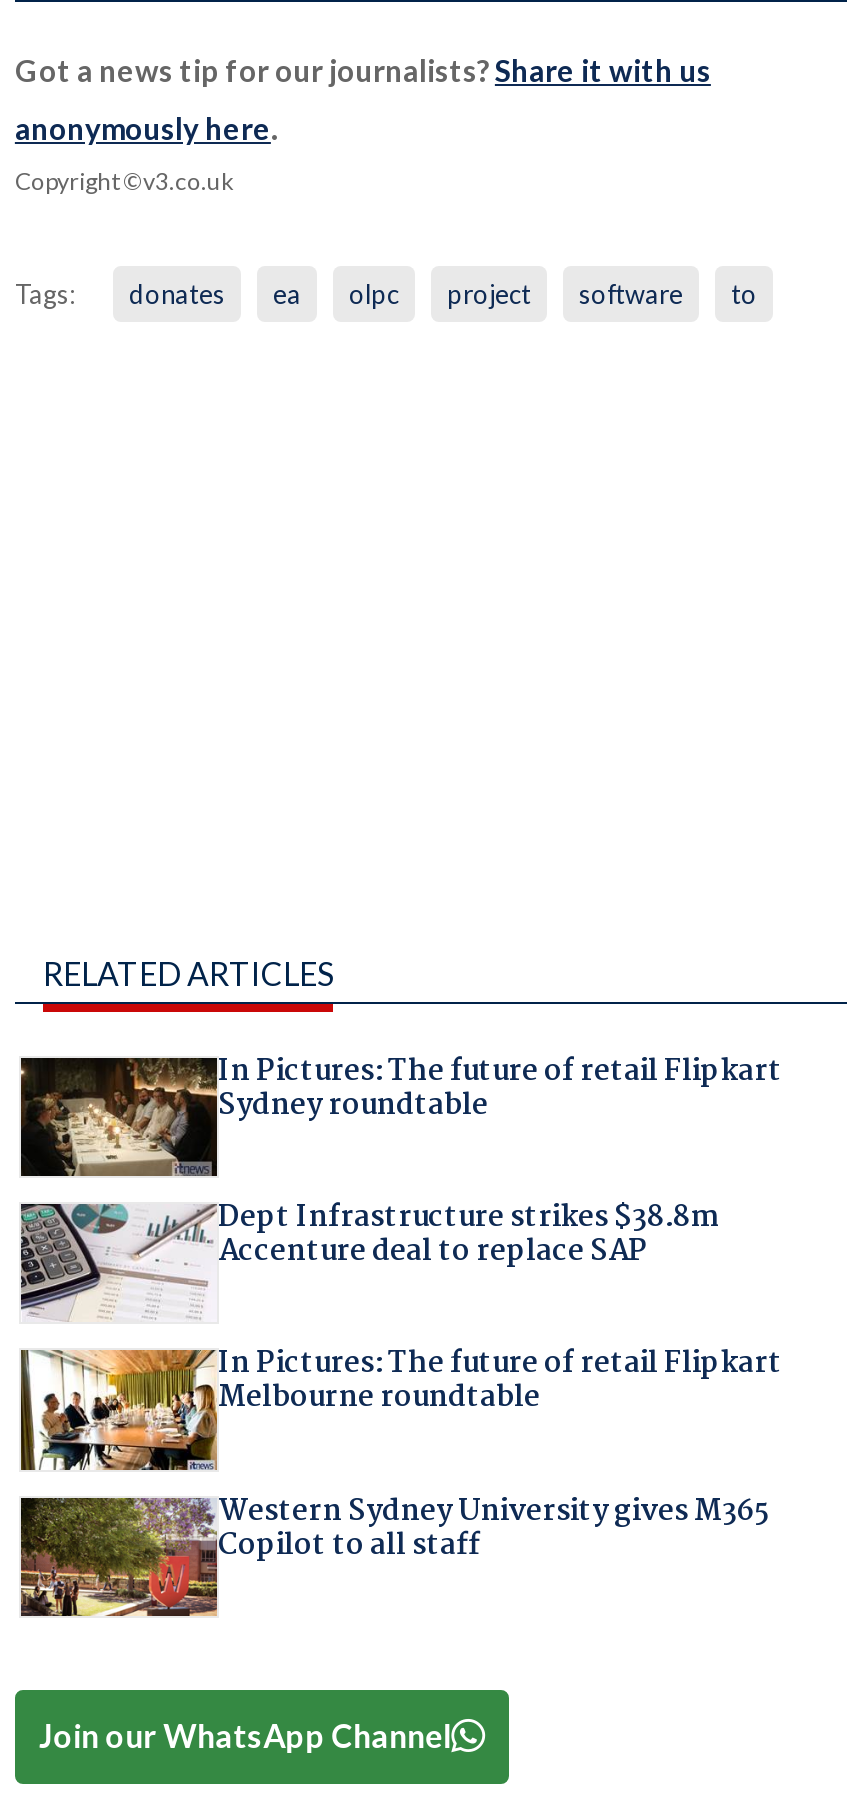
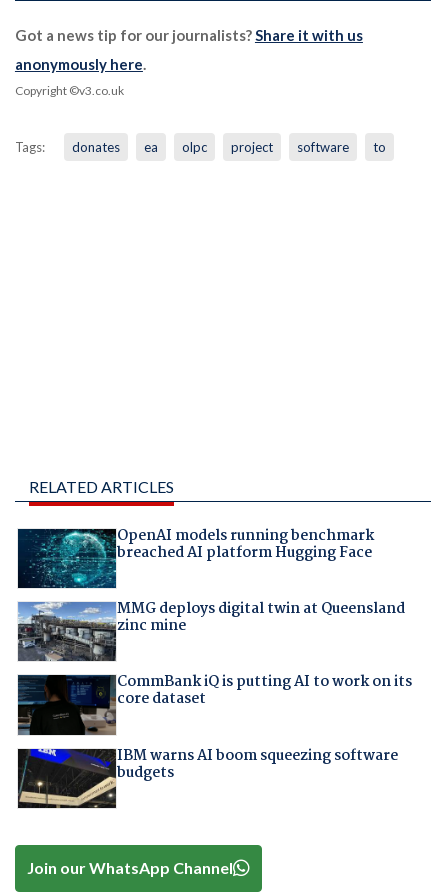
- [image]
- In Pictures: The future of retail Flipkart
- Sydney roundtable
+ [image]
+ OpenAI models running benchmark
+ breached AI platform Hugging Face

- [image]
- Dept Infrastructure strikes $38.8m
- Accenture deal to replace SAP
+ [image]
+ MMG deploys digital twin at Queensland
+ zinc mine

- [image]
- In Pictures: The future of retail Flipkart
- Melbourne roundtable
+ [image]
+ CommBank iQ is putting AI to work on its
+ core dataset

- [image]
- Western Sydney University gives M365
- Copilot to all staff
+ [image]
+ IBM warns AI boom squeezing software
+ budgets
